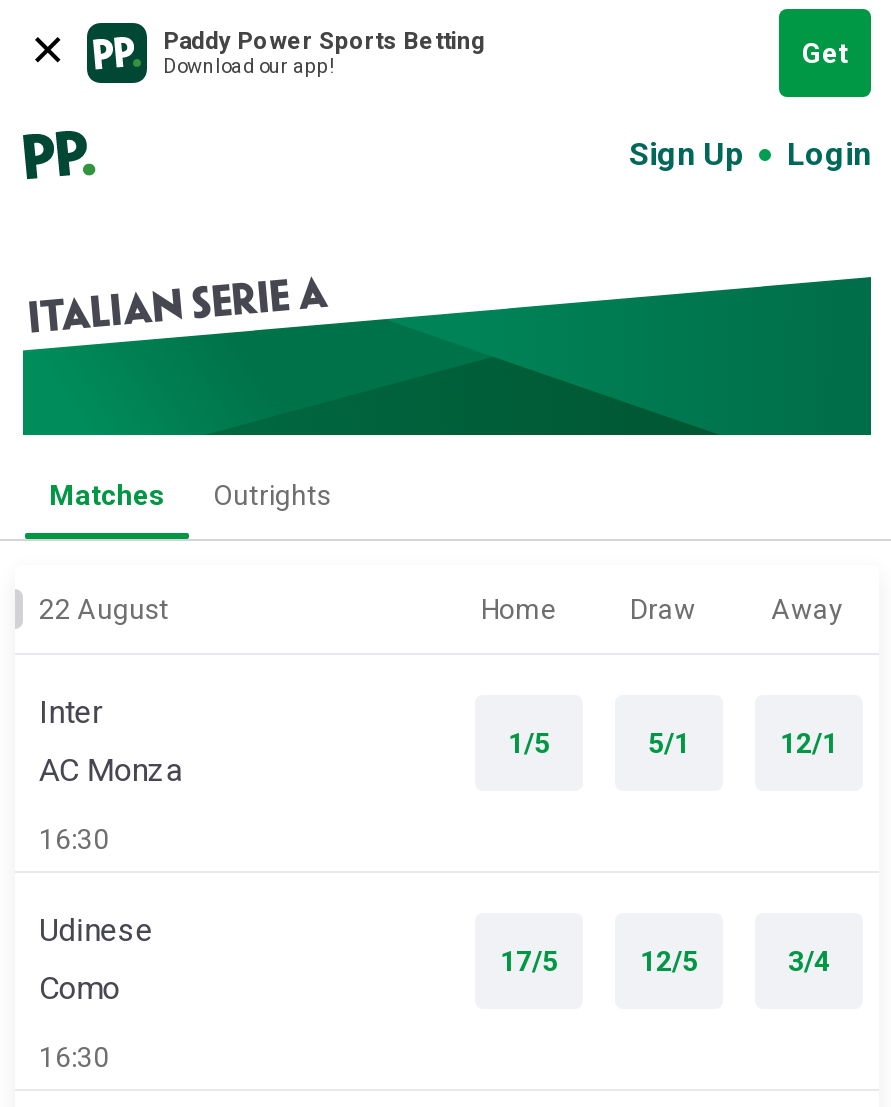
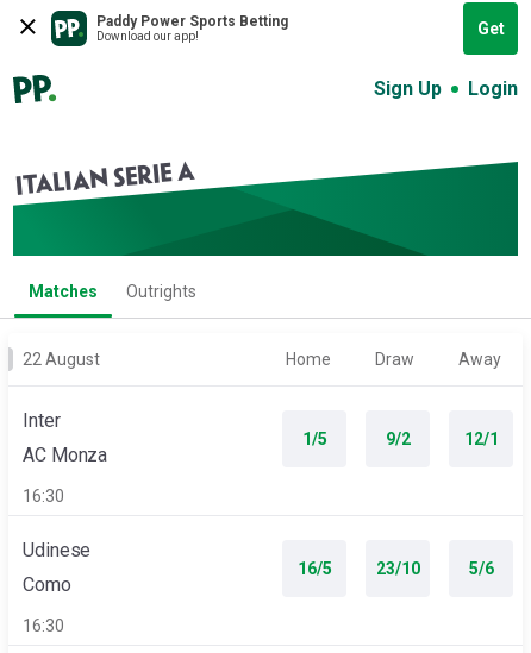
- 5/1
+ 9/2

- 17/5
+ 16/5

- 12/5
+ 23/10

- 3/4
+ 5/6
